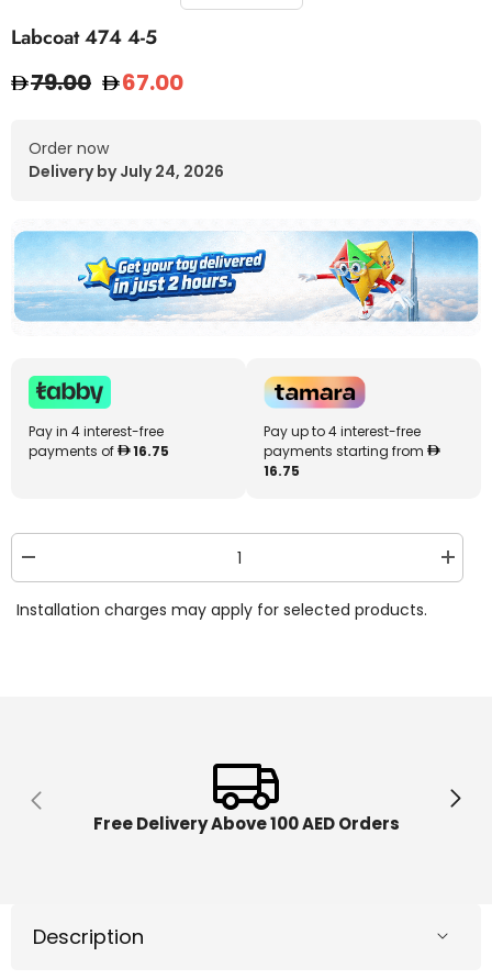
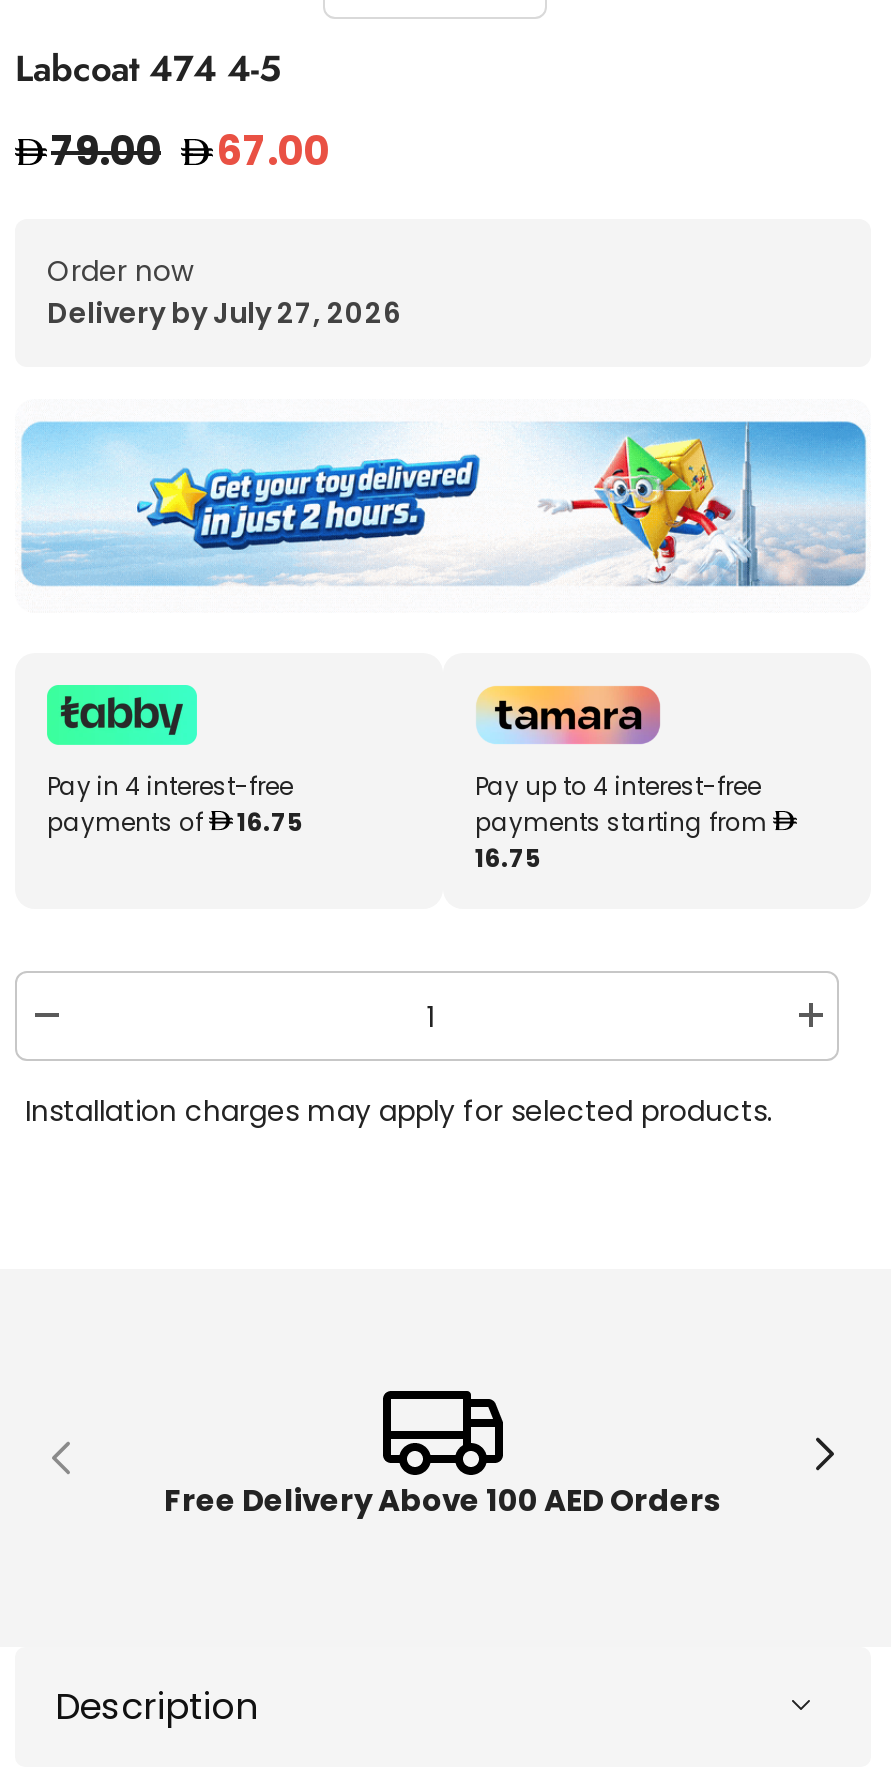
- Delivery by July 24, 2026
+ Delivery by July 27, 2026
